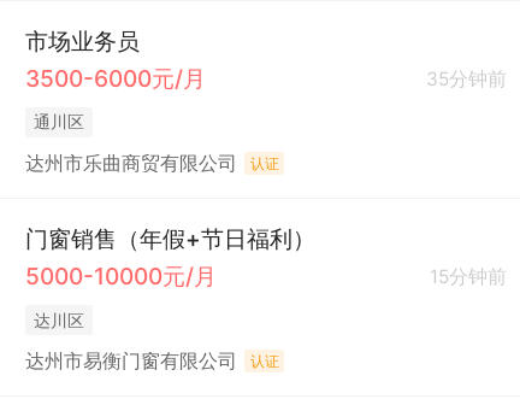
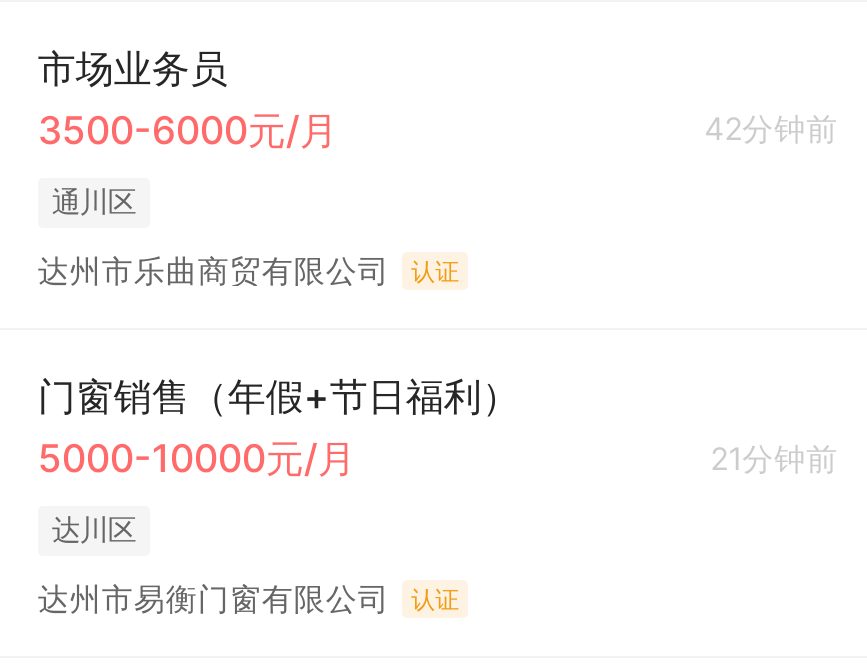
- 35分钟前
+ 42分钟前

- 15分钟前
+ 21分钟前
